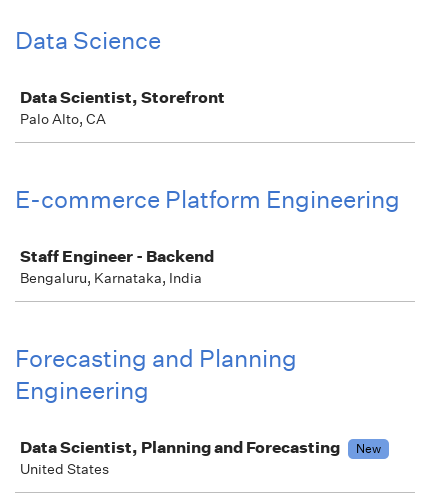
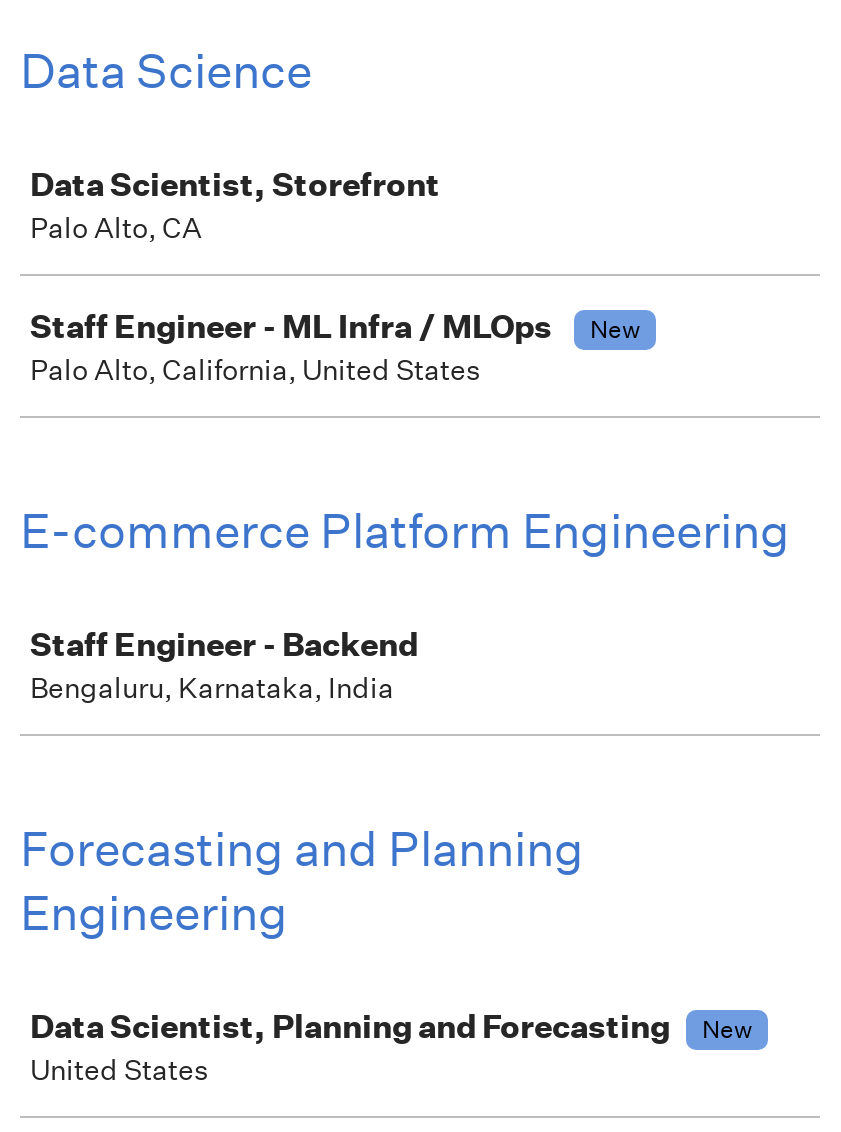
+ Staff Engineer - ML Infra / MLOps
+ New
+ Palo Alto, California, United States
